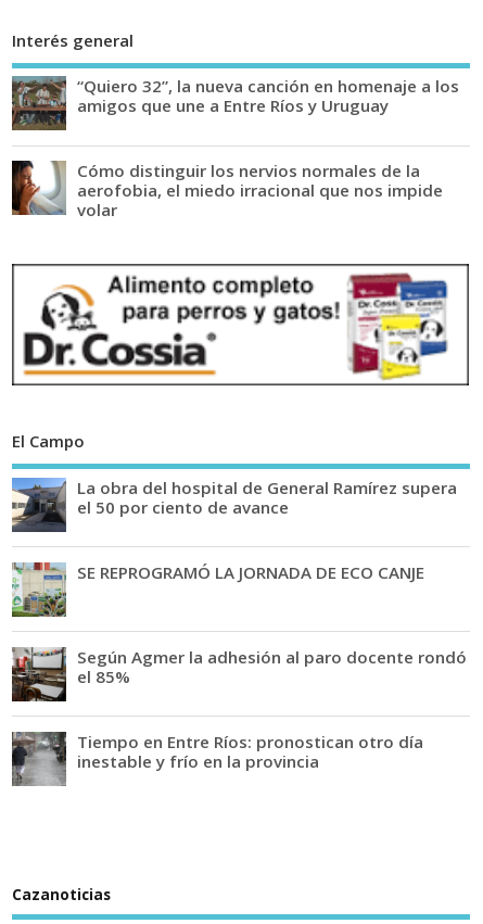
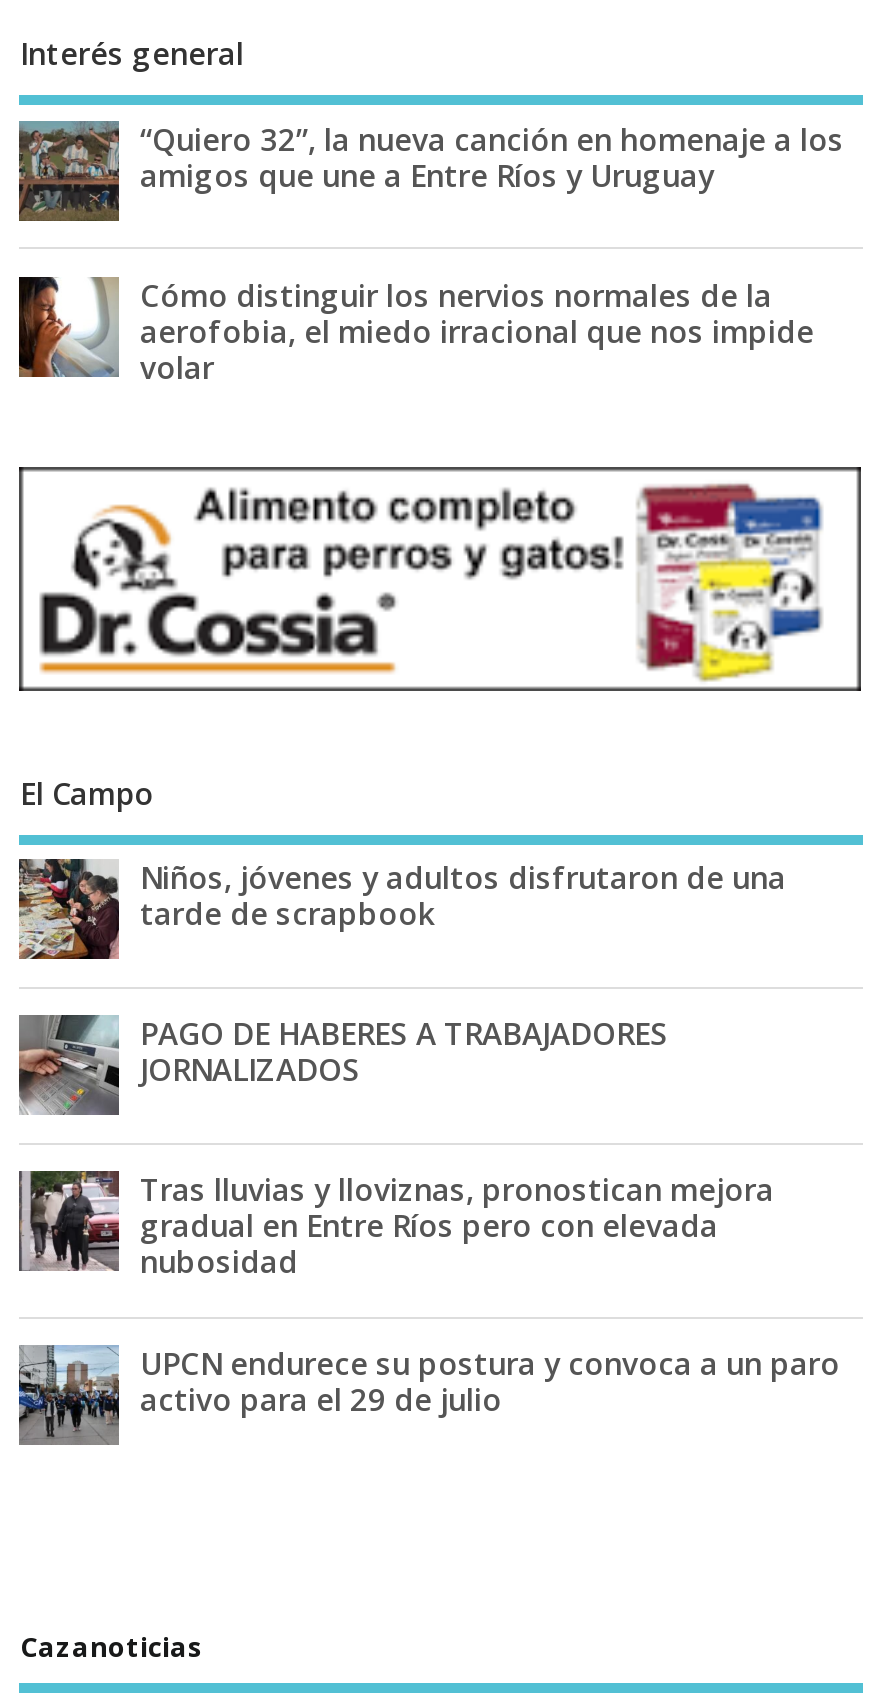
- [image]
- La obra del hospital de General Ramírez supera
- el 50 por ciento de avance
+ [image]
+ Niños, jóvenes y adultos disfrutaron de una
+ tarde de scrapbook

- [image]
- SE REPROGRAMÓ LA JORNADA DE ECO CANJE
+ [image]
+ PAGO DE HABERES A TRABAJADORES
+ JORNALIZADOS

- [image]
- Según Agmer la adhesión al paro docente rondó
- el 85%
+ [image]
+ Tras lluvias y lloviznas, pronostican mejora
+ gradual en Entre Ríos pero con elevada
+ nubosidad

- [image]
- Tiempo en Entre Ríos: pronostican otro día
- inestable y frío en la provincia
+ [image]
+ UPCN endurece su postura y convoca a un paro
+ activo para el 29 de julio
